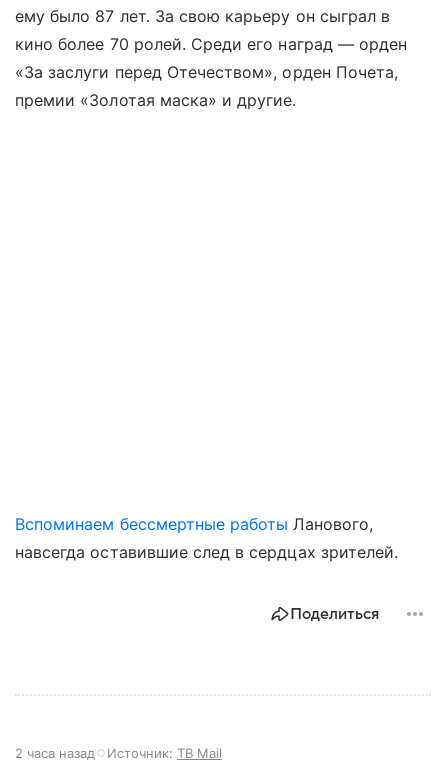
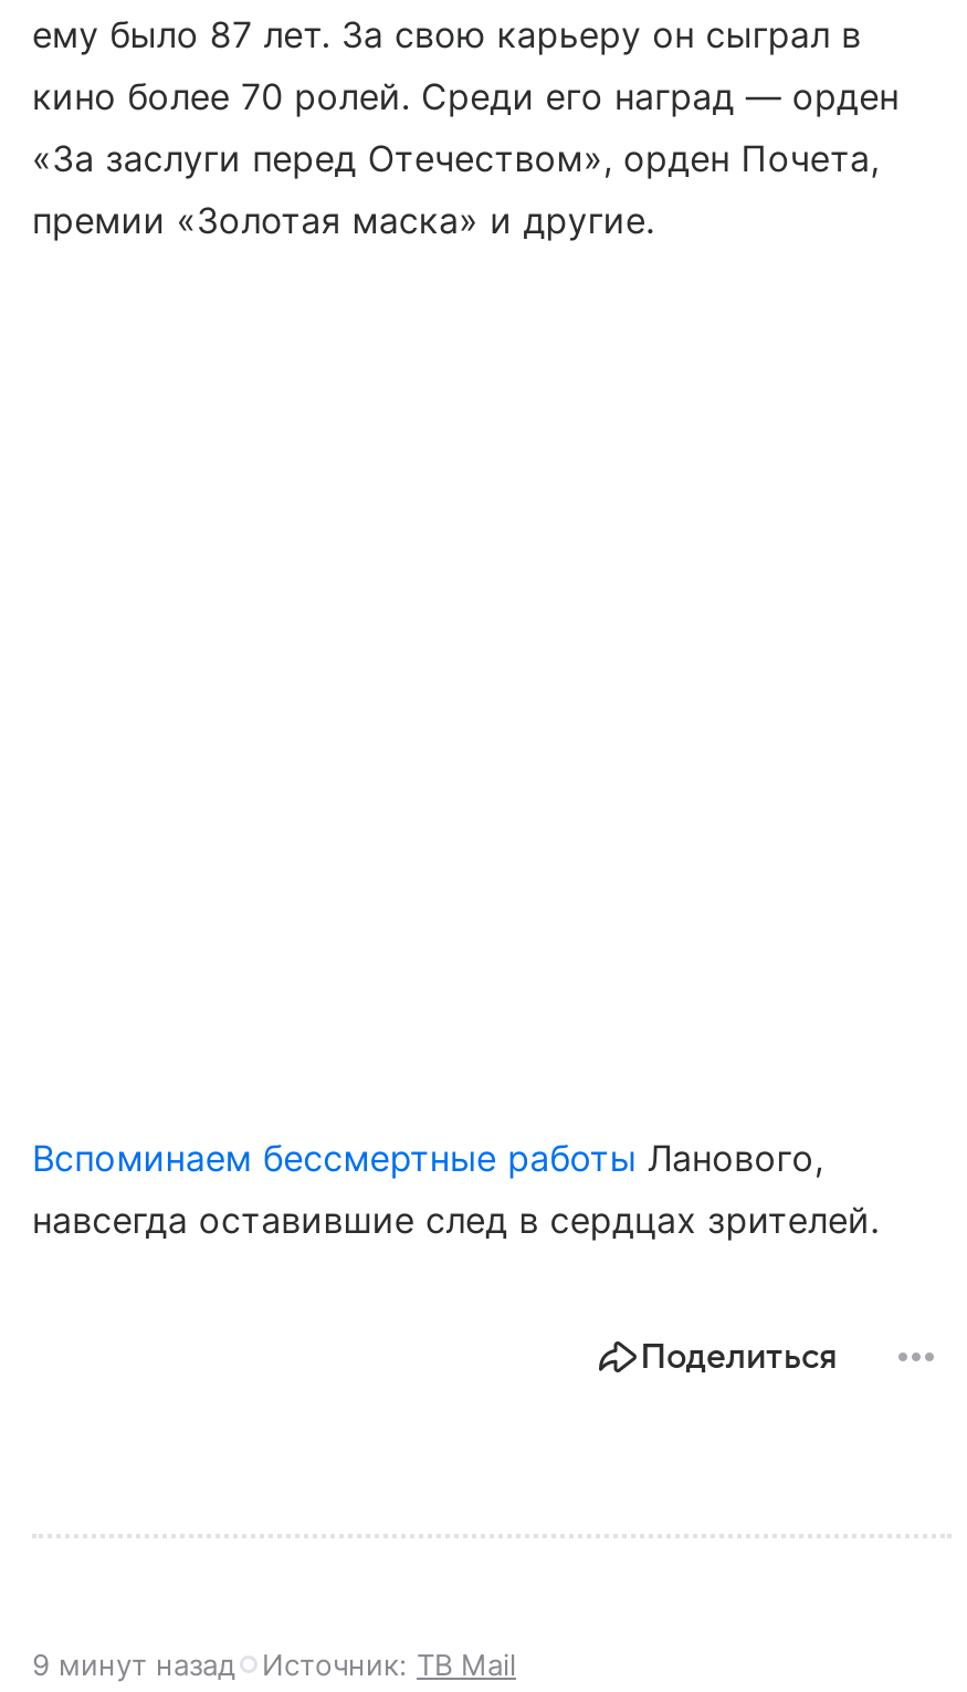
- 2 часа назад Источник: ТВ Mail
+ 9 минут назад Источник: ТВ Mail
